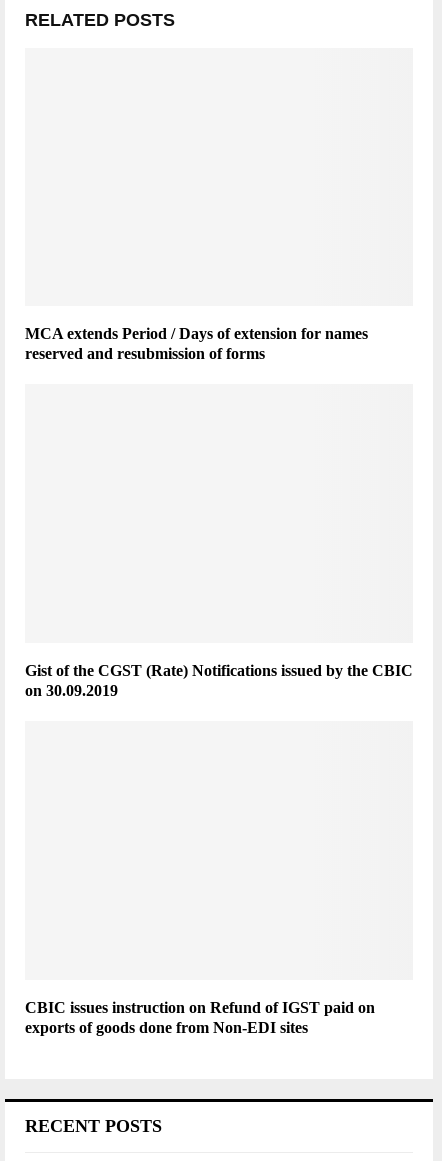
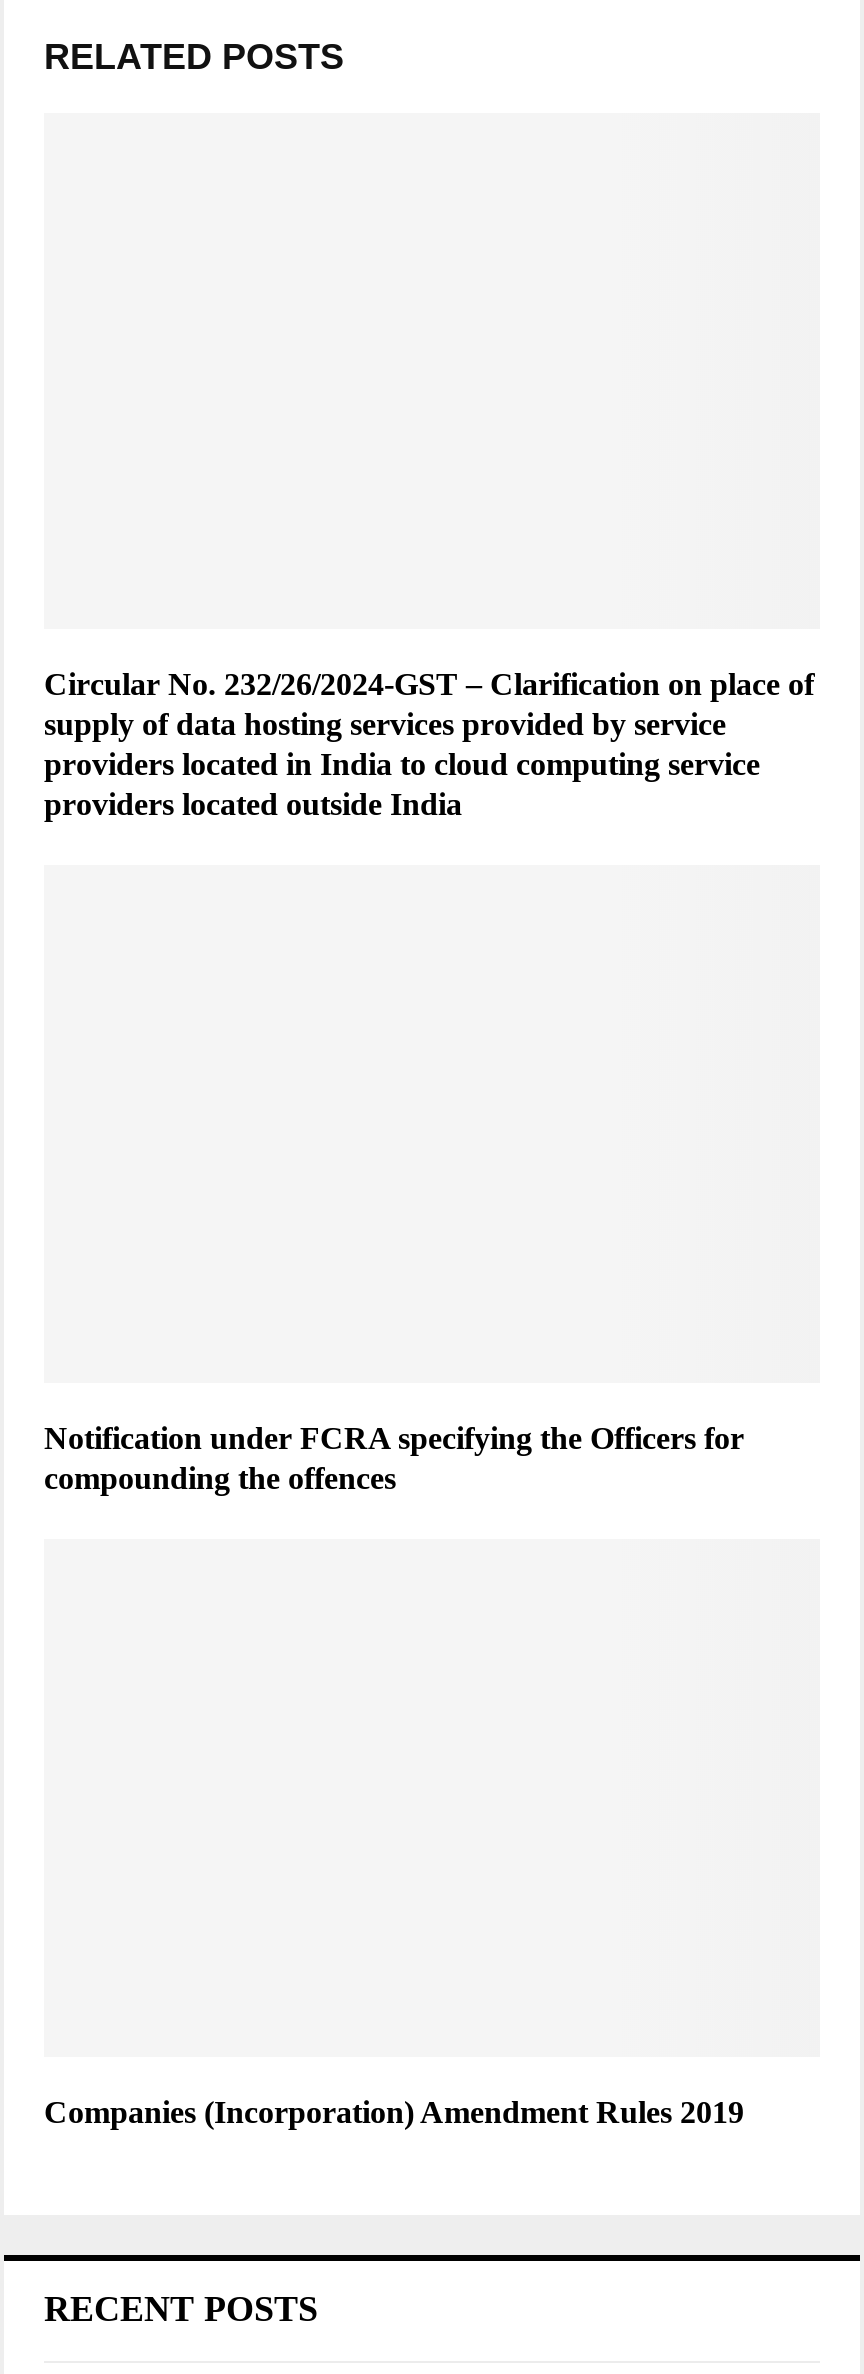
- MCA extends Period / Days of extension for names
- reserved and resubmission of forms
+ Circular No. 232/26/2024-GST – Clarification on place of
+ supply of data hosting services provided by service
+ providers located in India to cloud computing service
+ providers located outside India

- Gist of the CGST (Rate) Notifications issued by the CBIC
- on 30.09.2019
+ Notification under FCRA specifying the Officers for
+ compounding the offences

- CBIC issues instruction on Refund of IGST paid on
- exports of goods done from Non-EDI sites
+ Companies (Incorporation) Amendment Rules 2019
